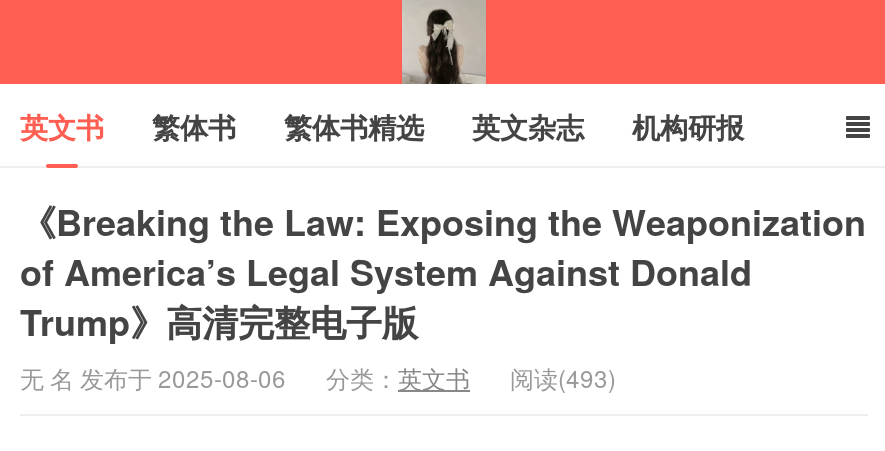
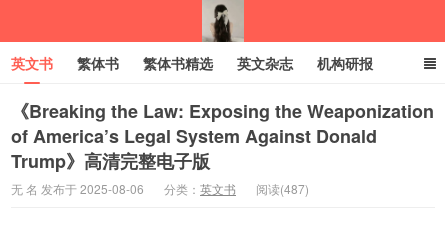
- 无 名 发布于 2025-08-06 分类：英文书 阅读(493)
+ 无 名 发布于 2025-08-06 分类：英文书 阅读(487)
